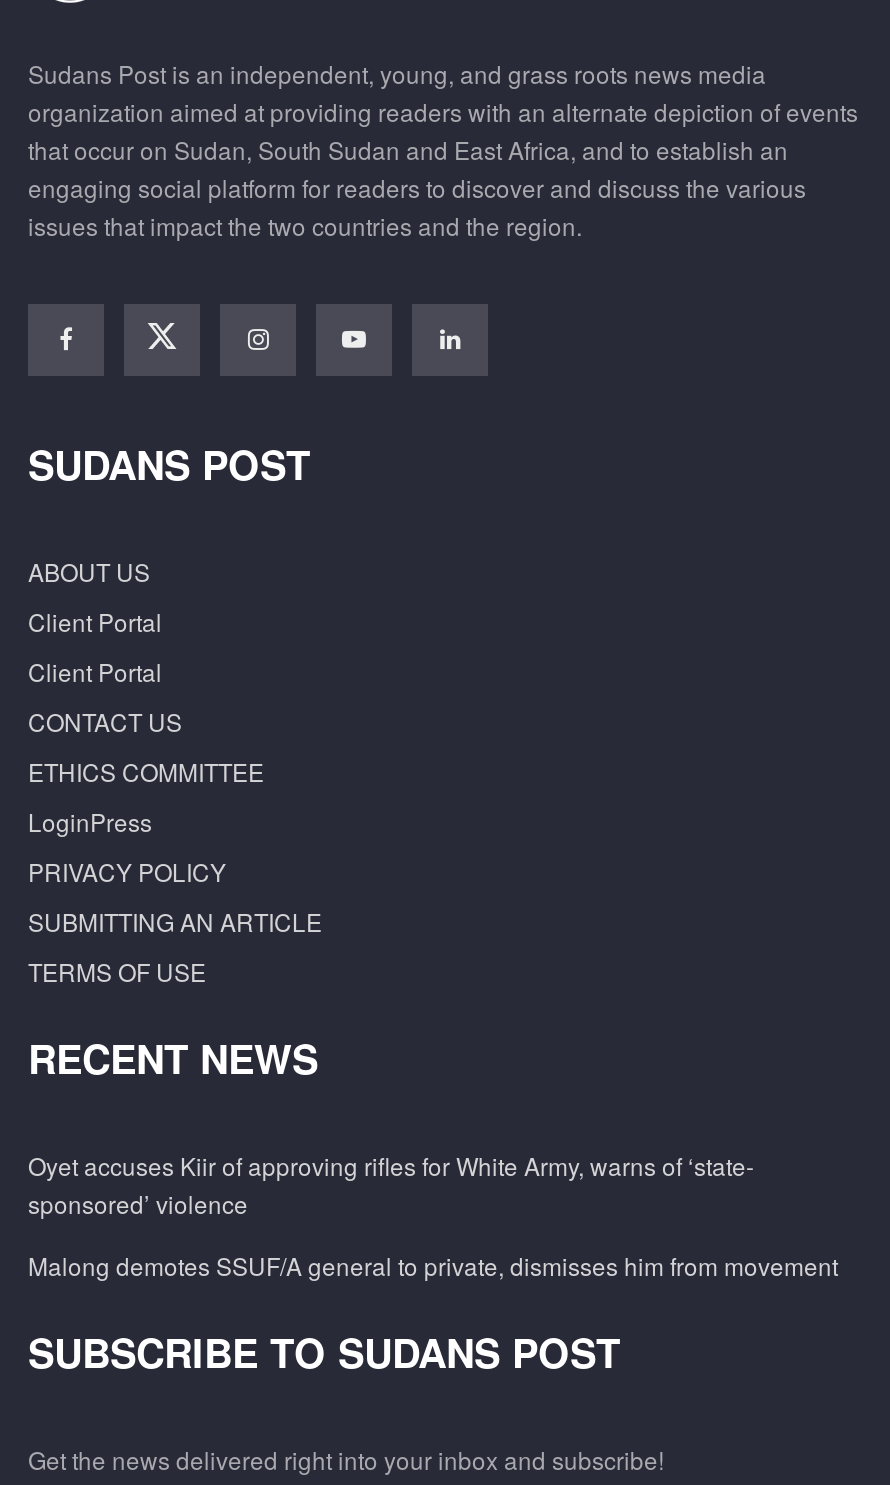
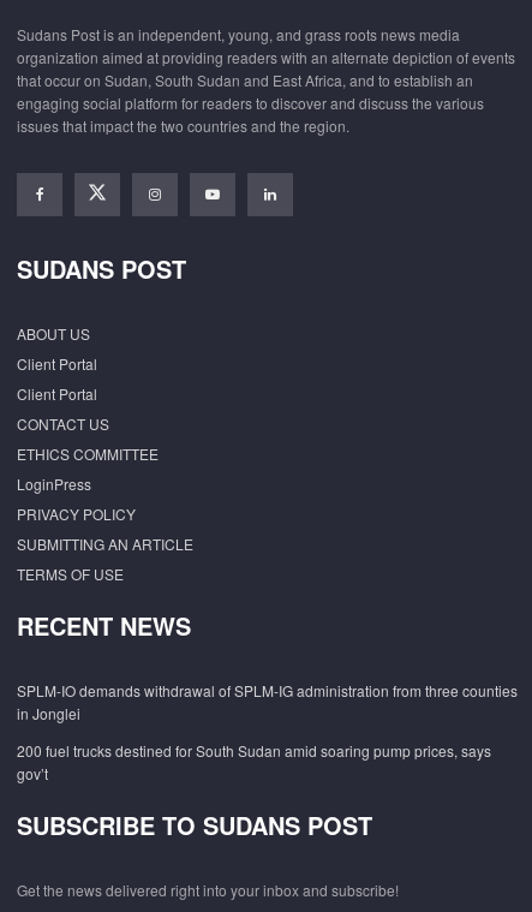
- Oyet accuses Kiir of approving rifles for White Army, warns of ‘state-
- sponsored’ violence
+ SPLM-IO demands withdrawal of SPLM-IG administration from three counties
+ in Jonglei

- Malong demotes SSUF/A general to private, dismisses him from movement
+ 200 fuel trucks destined for South Sudan amid soaring pump prices, says
+ gov’t
